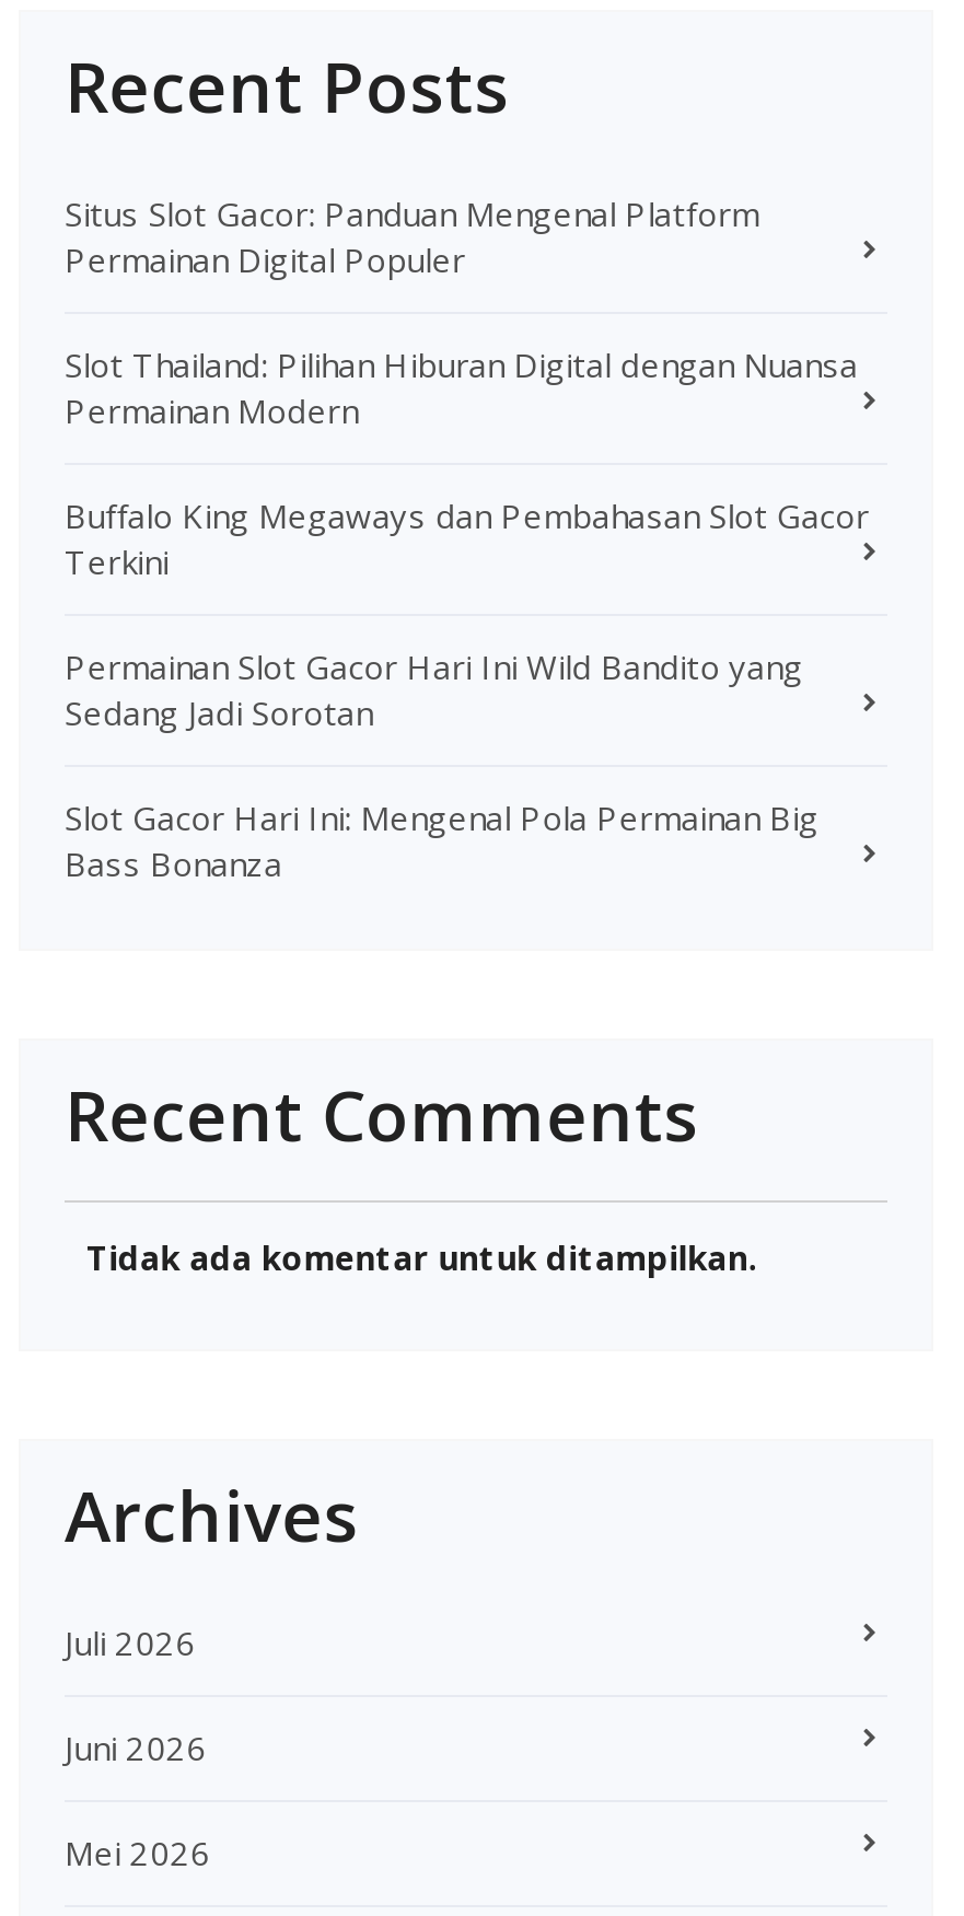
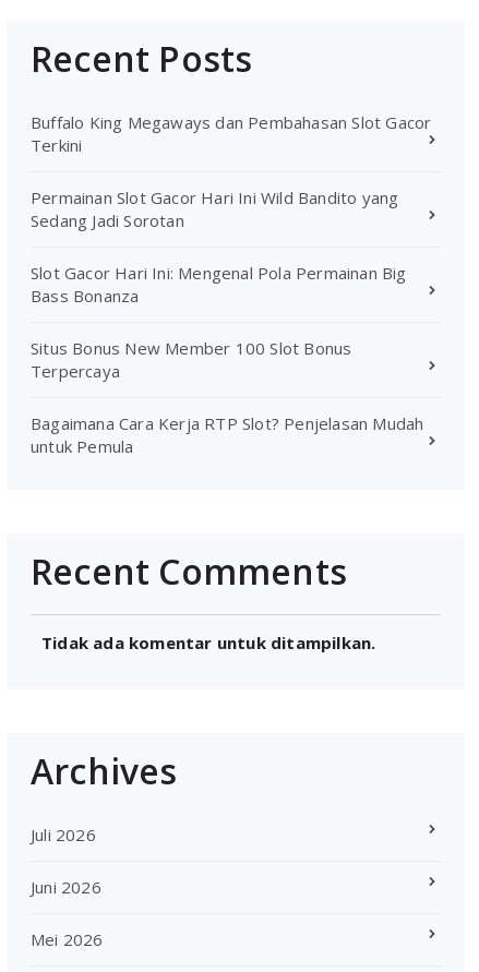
- Situs Slot Gacor: Panduan Mengenal Platform
- Permainan Digital Populer
- Slot Thailand: Pilihan Hiburan Digital dengan Nuansa
- Permainan Modern

moved up: Buffalo King Megaways dan Pembahasan Slot Gacor | Terkini | Permainan Slot Gacor Hari Ini Wild Bandito yang | Sedang Jadi Sorotan | Slot Gacor Hari Ini: Mengenal Pola Permainan Big | Bass Bonanza

+ Situs Bonus New Member 100 Slot Bonus
+ Terpercaya
+ Bagaimana Cara Kerja RTP Slot? Penjelasan Mudah
+ untuk Pemula
